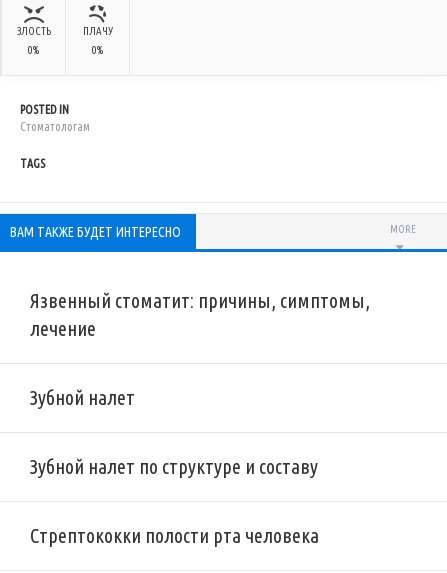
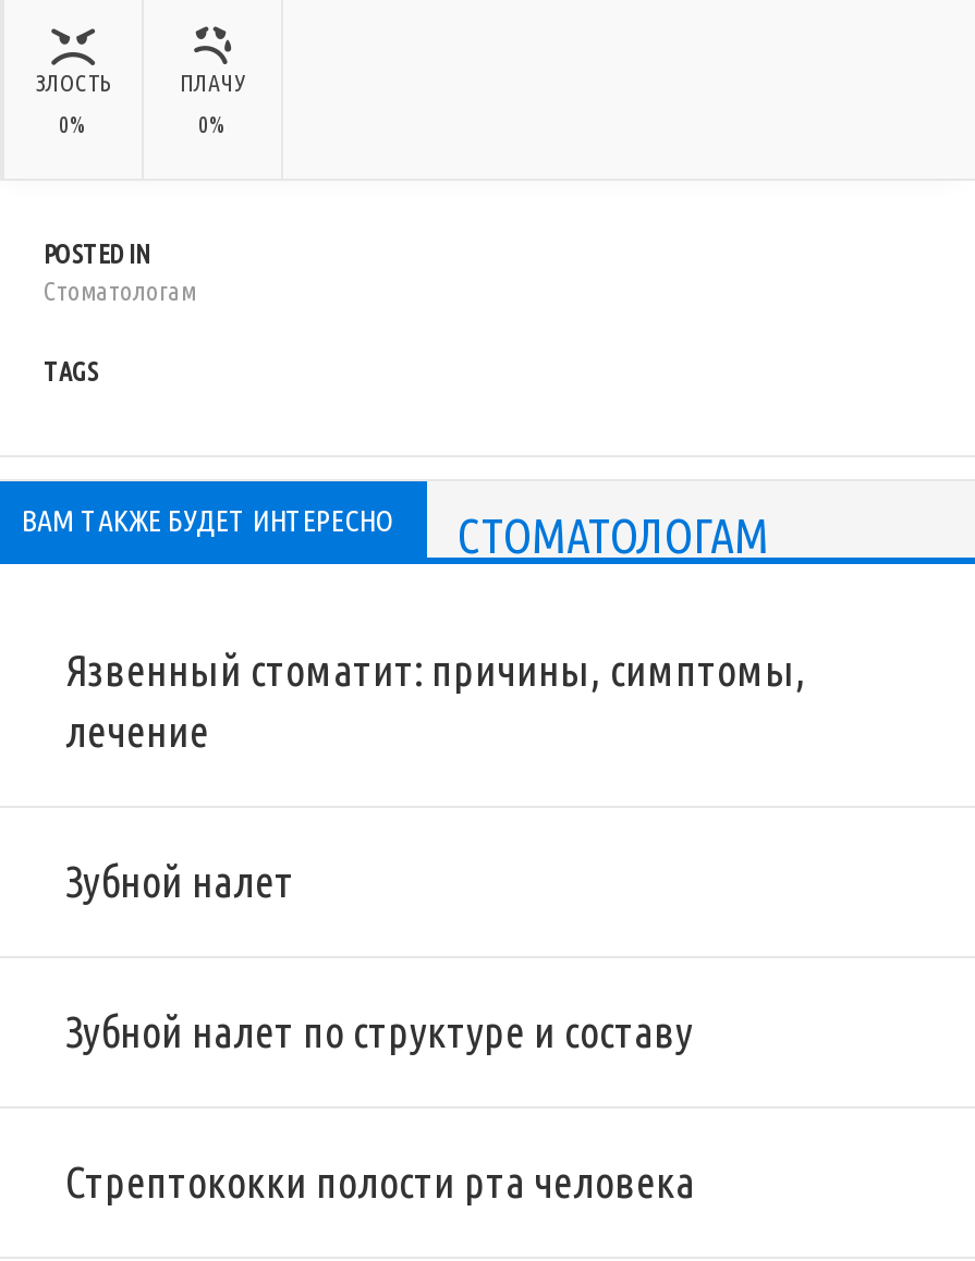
- MORE
+ СТОМАТОЛОГАМ
